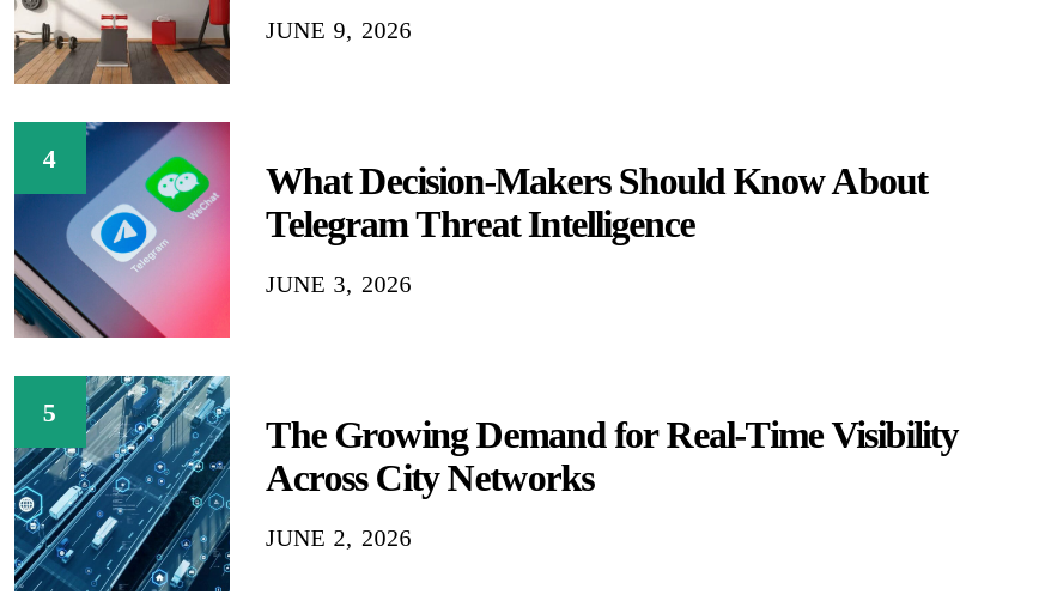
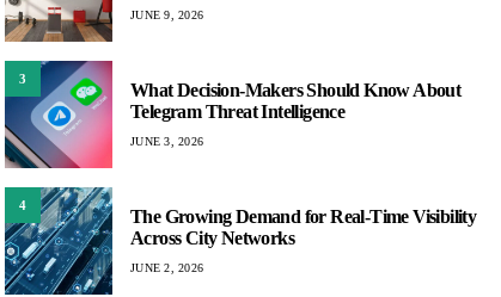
- 4
+ 3

- 5
+ 4
